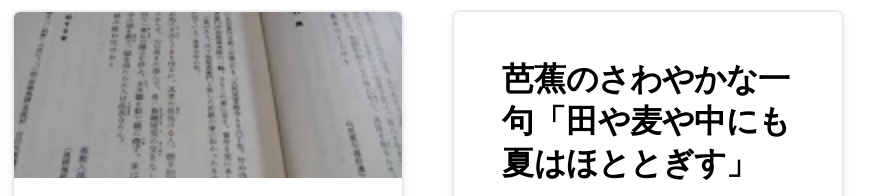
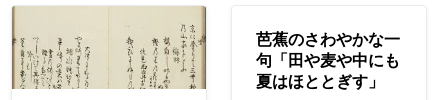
- [image]
+ [image]
